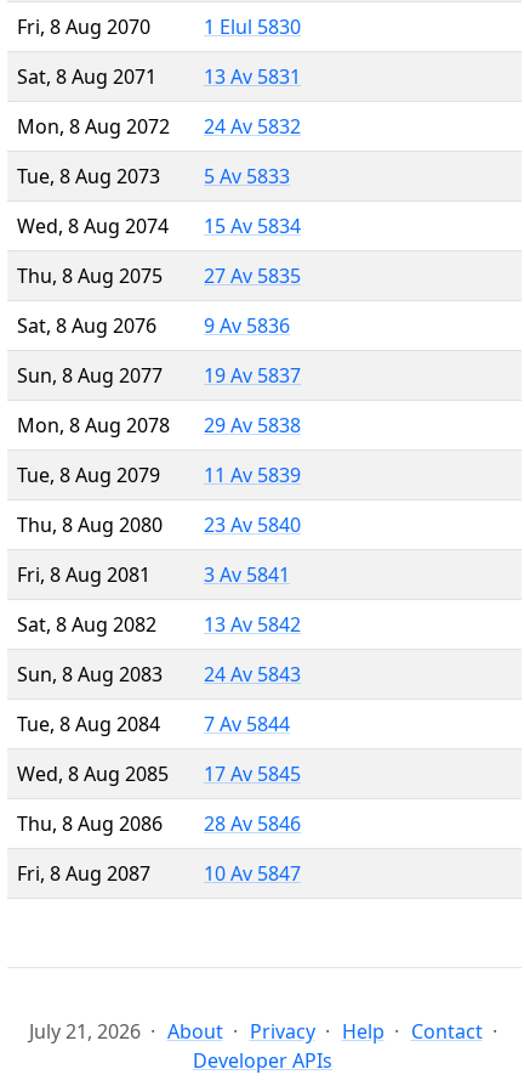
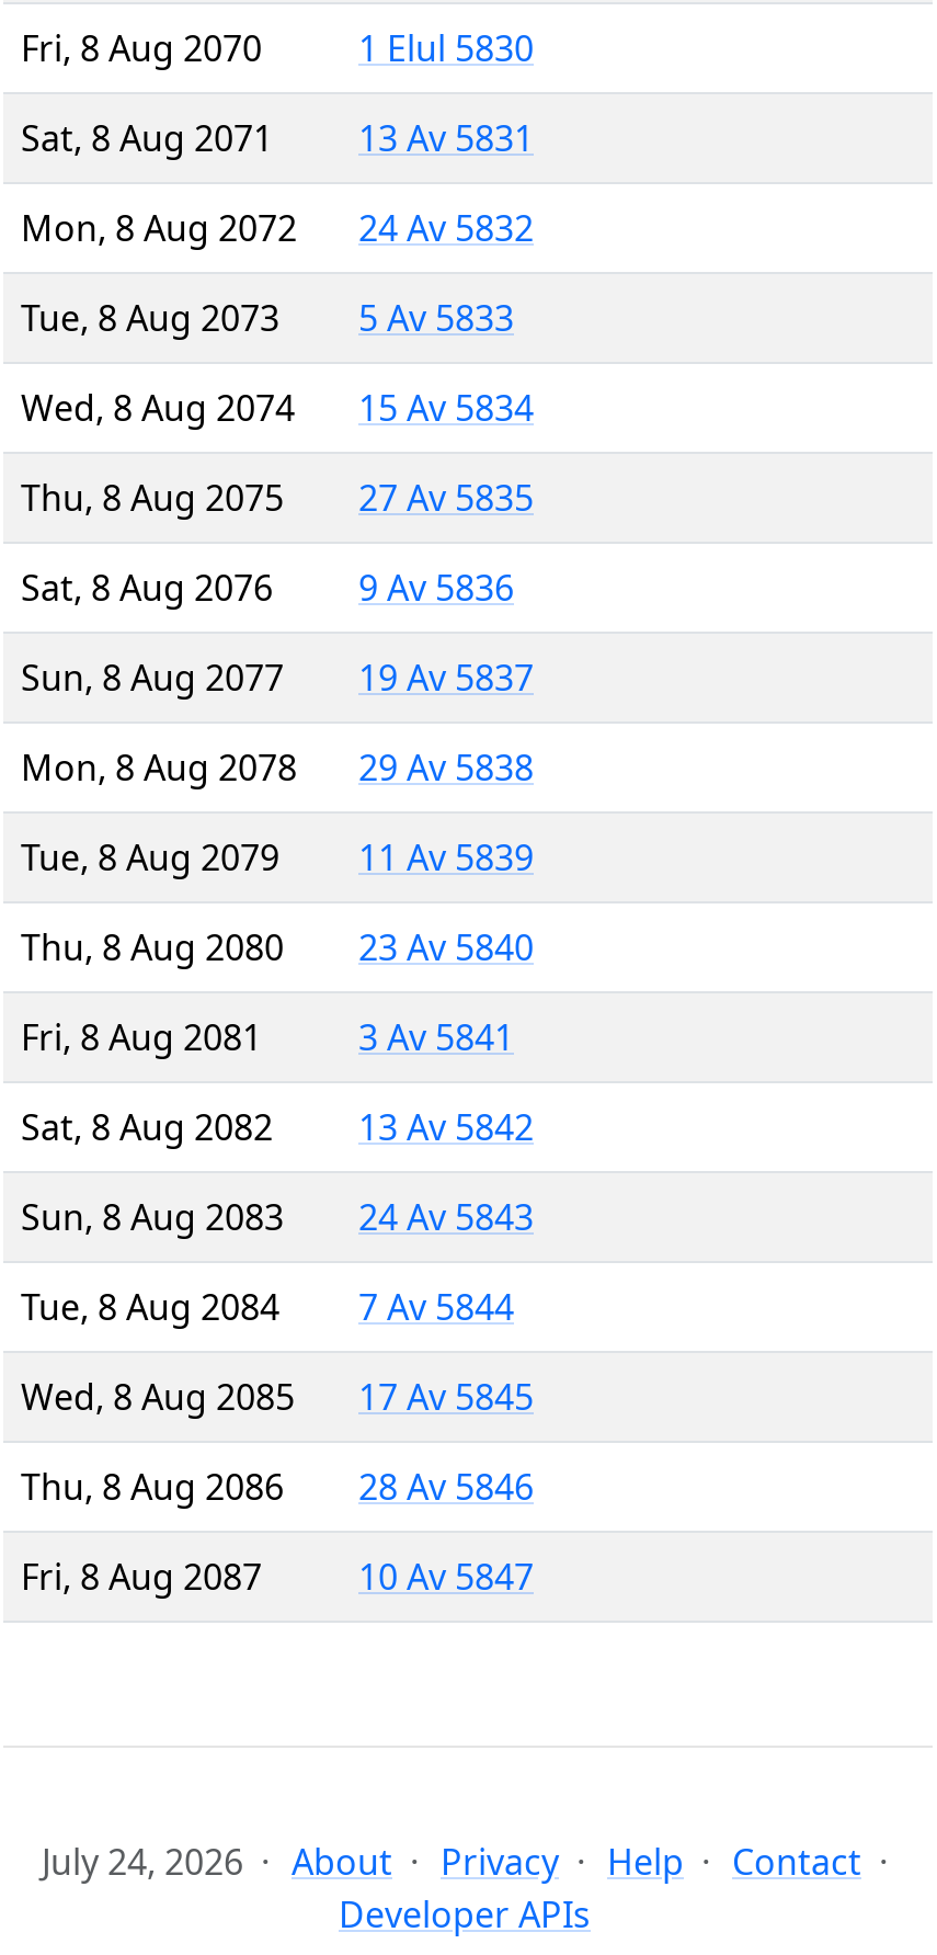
- July 21, 2026 About Privacy Help Contact
+ July 24, 2026 About Privacy Help Contact
